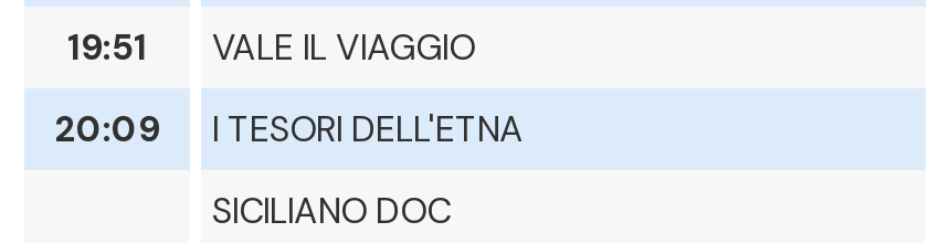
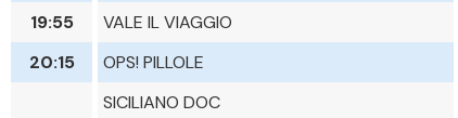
- 19:51 VALE IL VIAGGIO
+ 19:55 VALE IL VIAGGIO

- 20:09
- I TESORI DELL'ETNA
+ 20:15
+ OPS! PILLOLE
